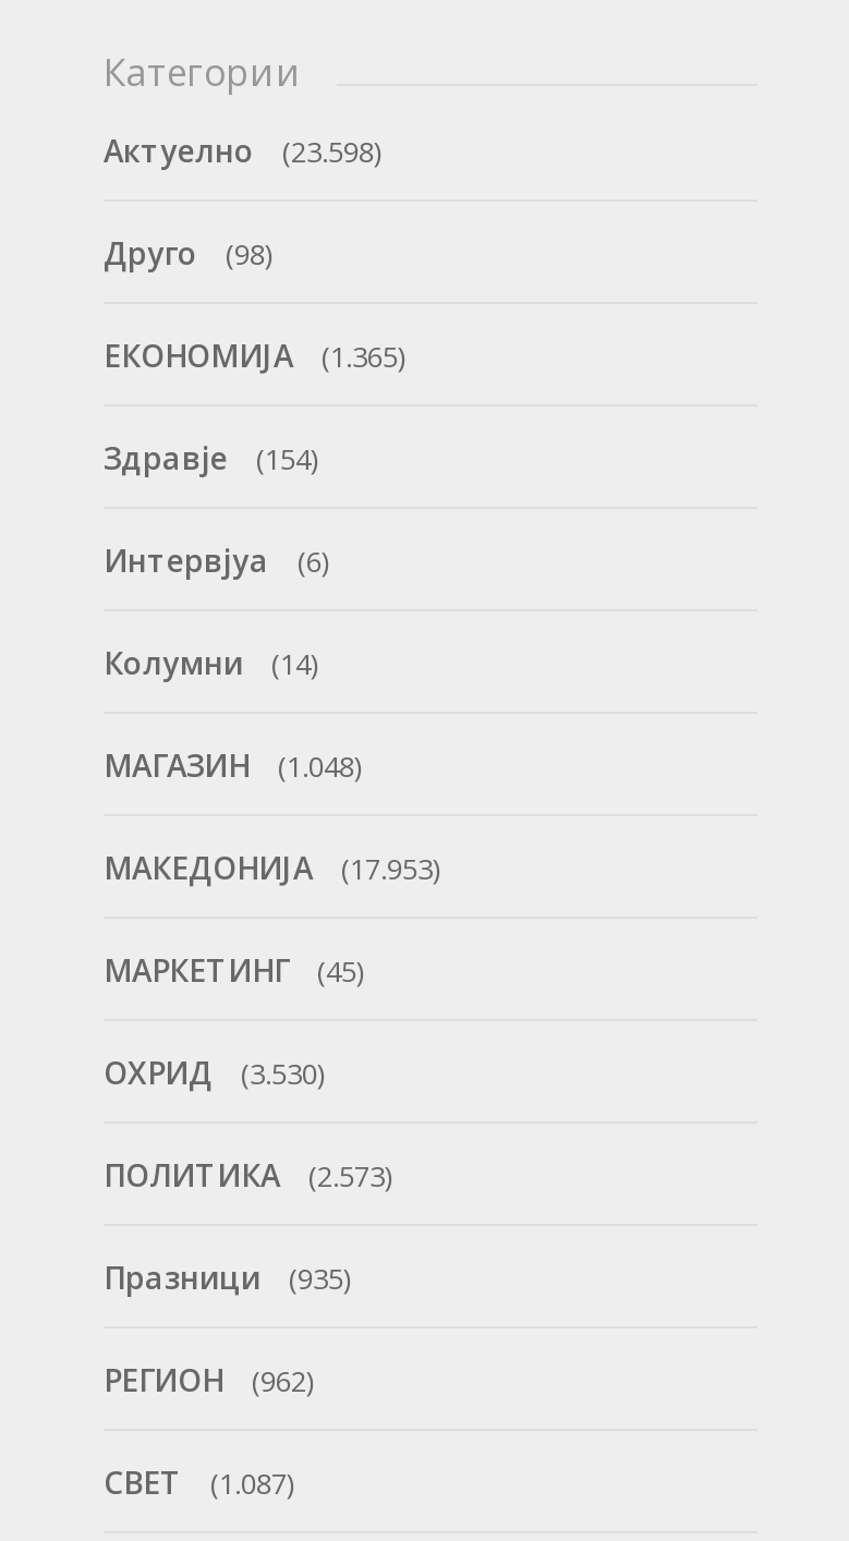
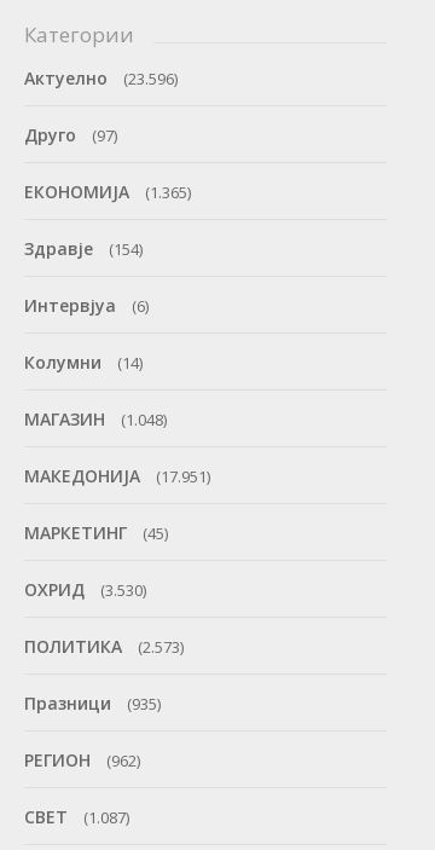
- Актуелно (23.598)
+ Актуелно (23.596)

- Друго (98)
+ Друго (97)

- МАКЕДОНИЈА (17.953)
+ МАКЕДОНИЈА (17.951)
